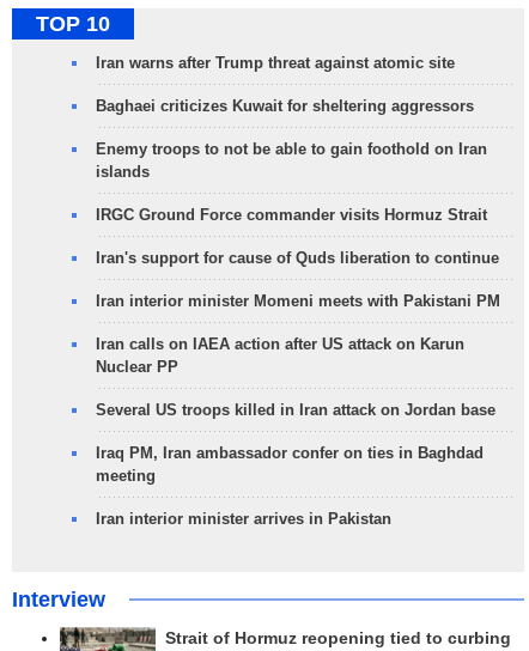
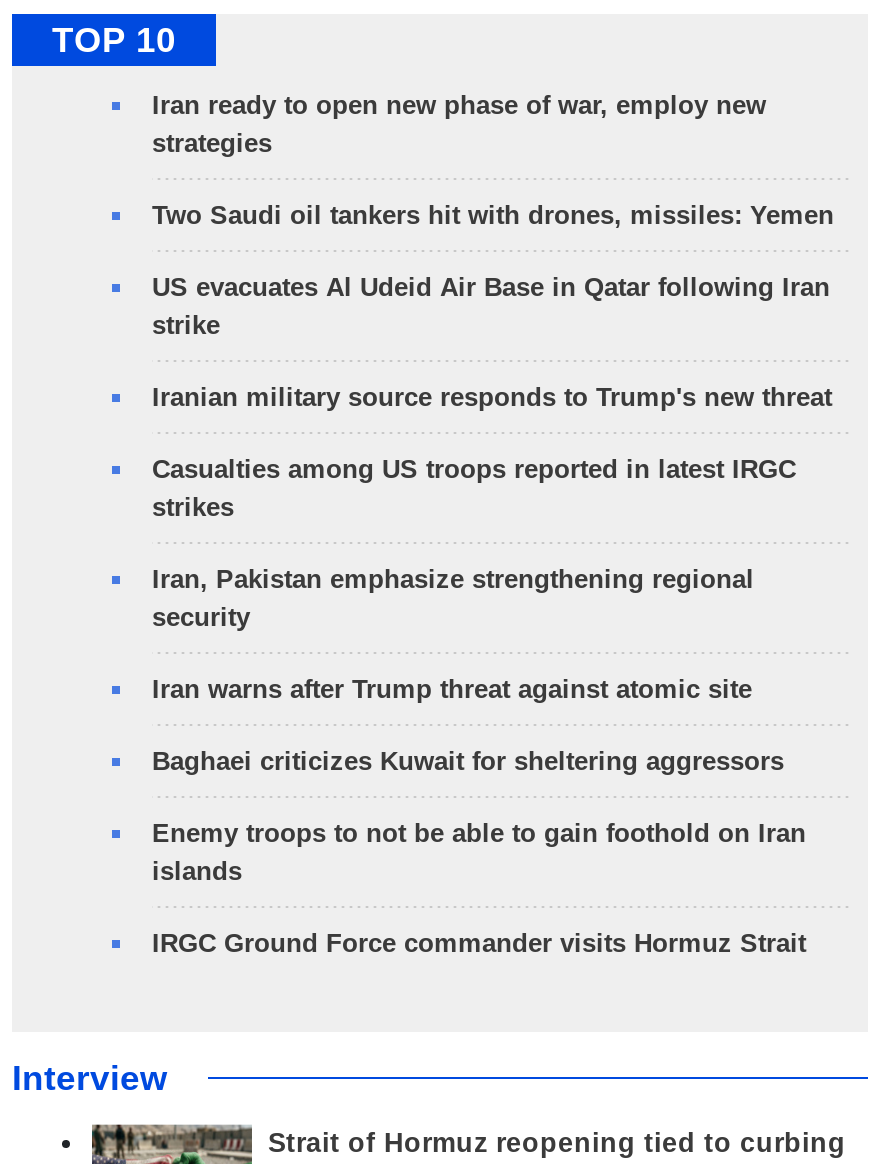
+ Iran ready to open new phase of war, employ new
+ strategies
+ Two Saudi oil tankers hit with drones, missiles: Yemen
+ US evacuates Al Udeid Air Base in Qatar following Iran
+ strike
+ Iranian military source responds to Trump's new threat
+ Casualties among US troops reported in latest IRGC
+ strikes
+ Iran, Pakistan emphasize strengthening regional
+ security

moved down: Iran warns after Trump threat against atomic site | Baghaei criticizes Kuwait for sheltering aggressors | Enemy troops to not be able to gain foothold on Iran | islands | IRGC Ground Force commander visits Hormuz Strait

- Iran's support for cause of Quds liberation to continue
- Iran interior minister Momeni meets with Pakistani PM
- Iran calls on IAEA action after US attack on Karun
- Nuclear PP
- Several US troops killed in Iran attack on Jordan base
- Iraq PM, Iran ambassador confer on ties in Baghdad
- meeting
- Iran interior minister arrives in Pakistan
